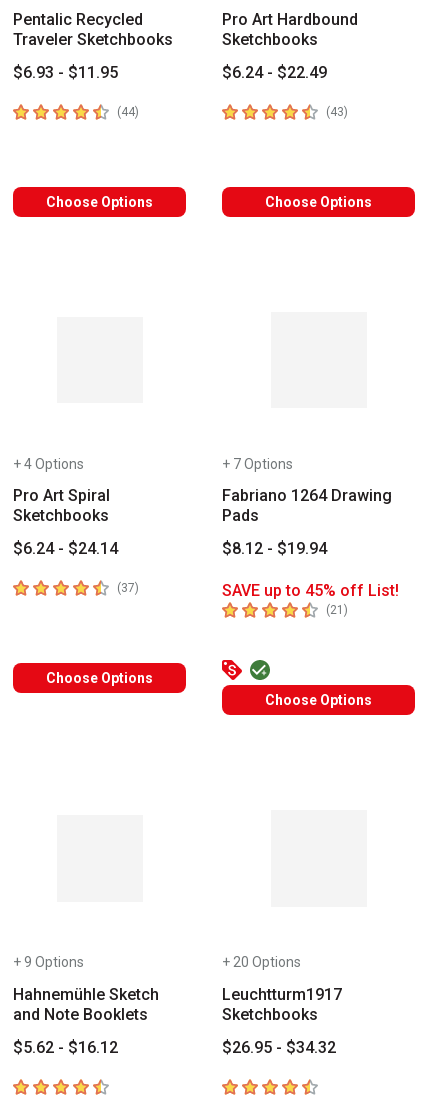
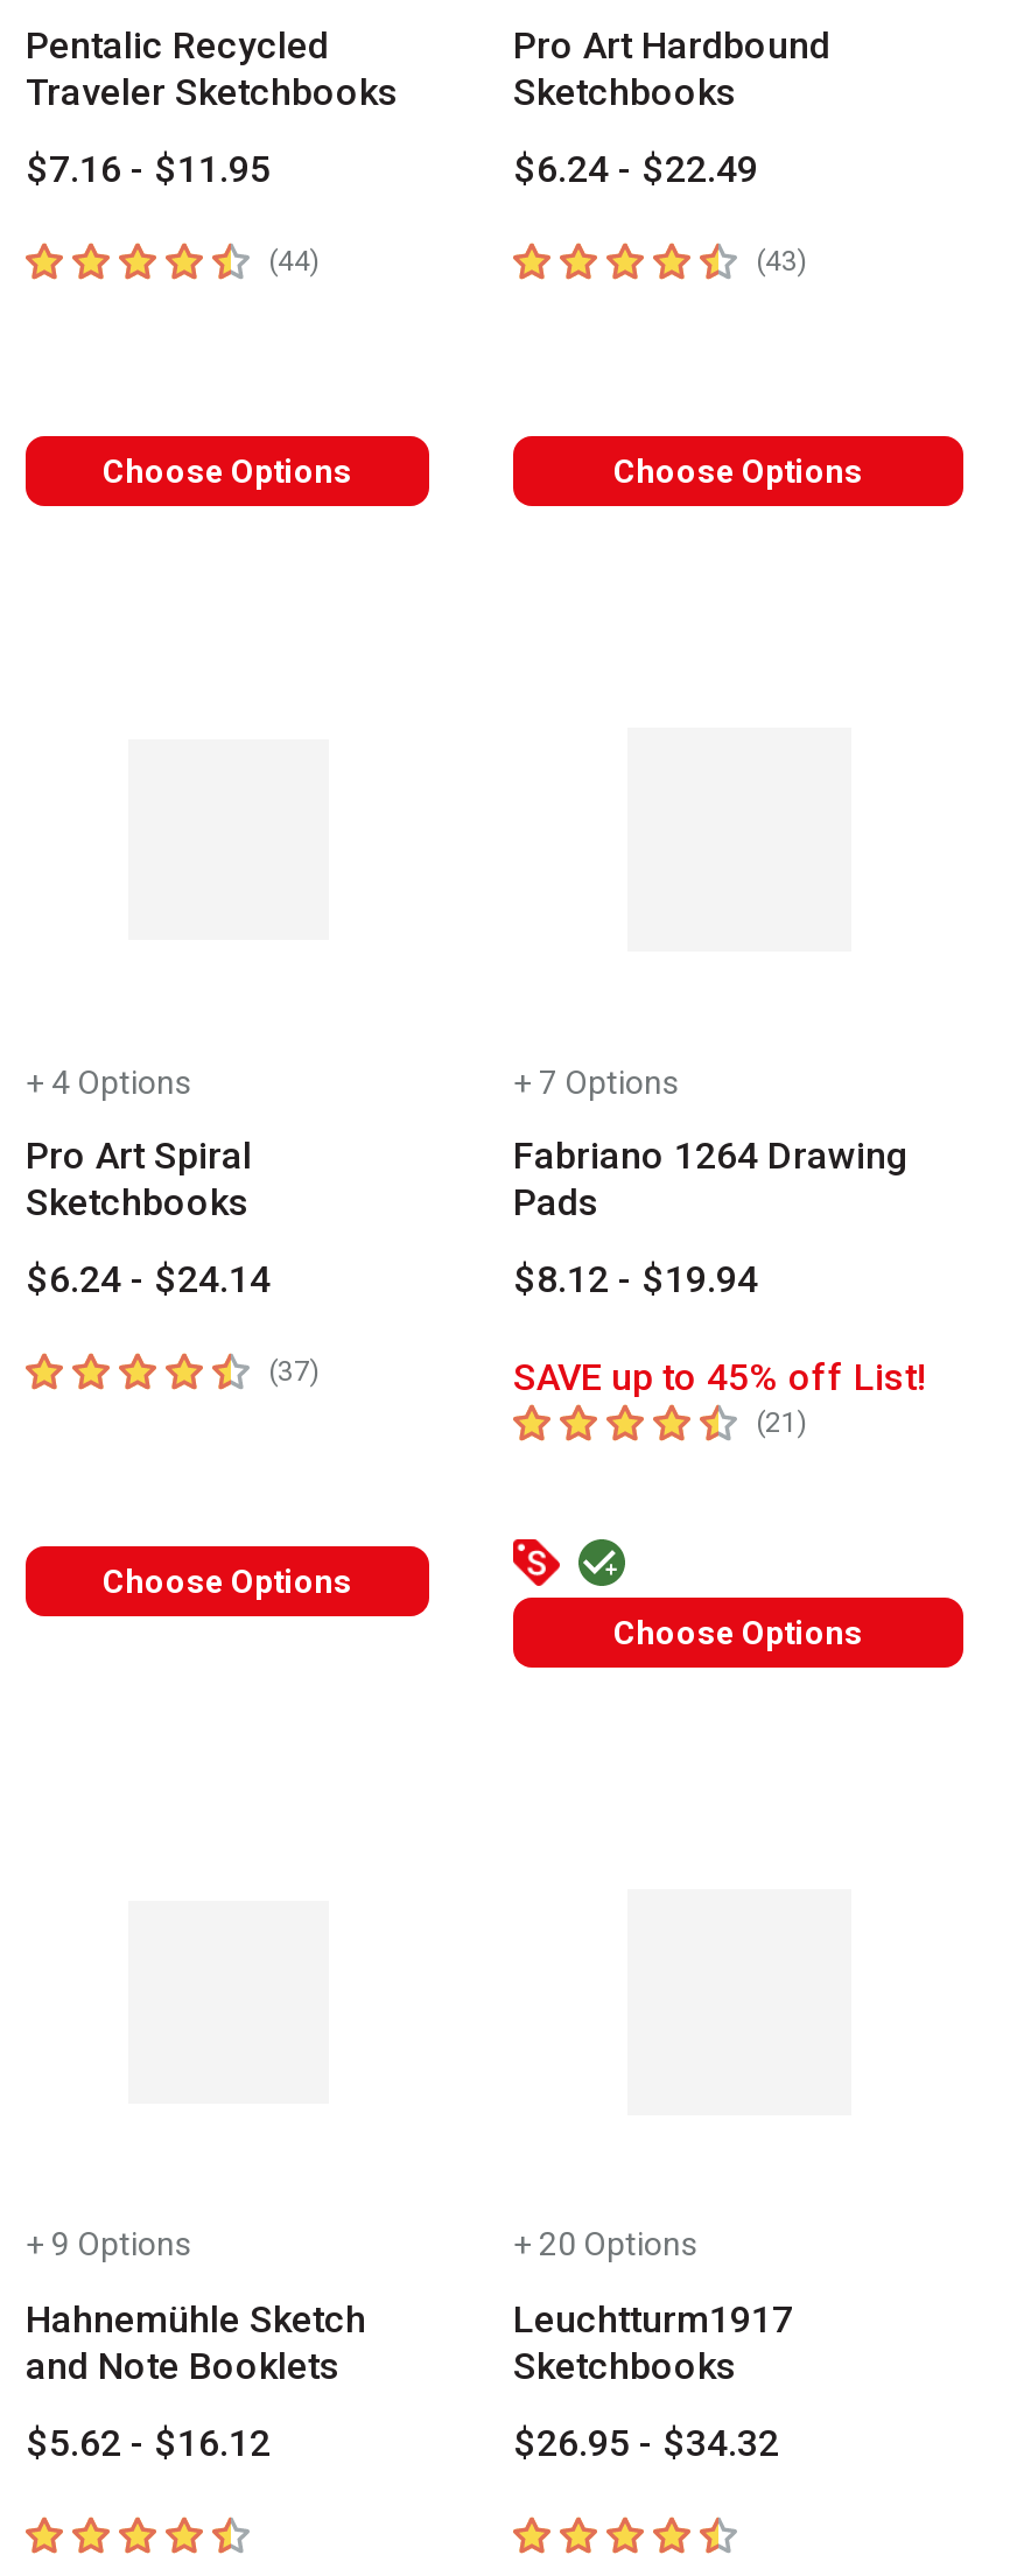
- $6.93 - $11.95
+ $7.16 - $11.95
